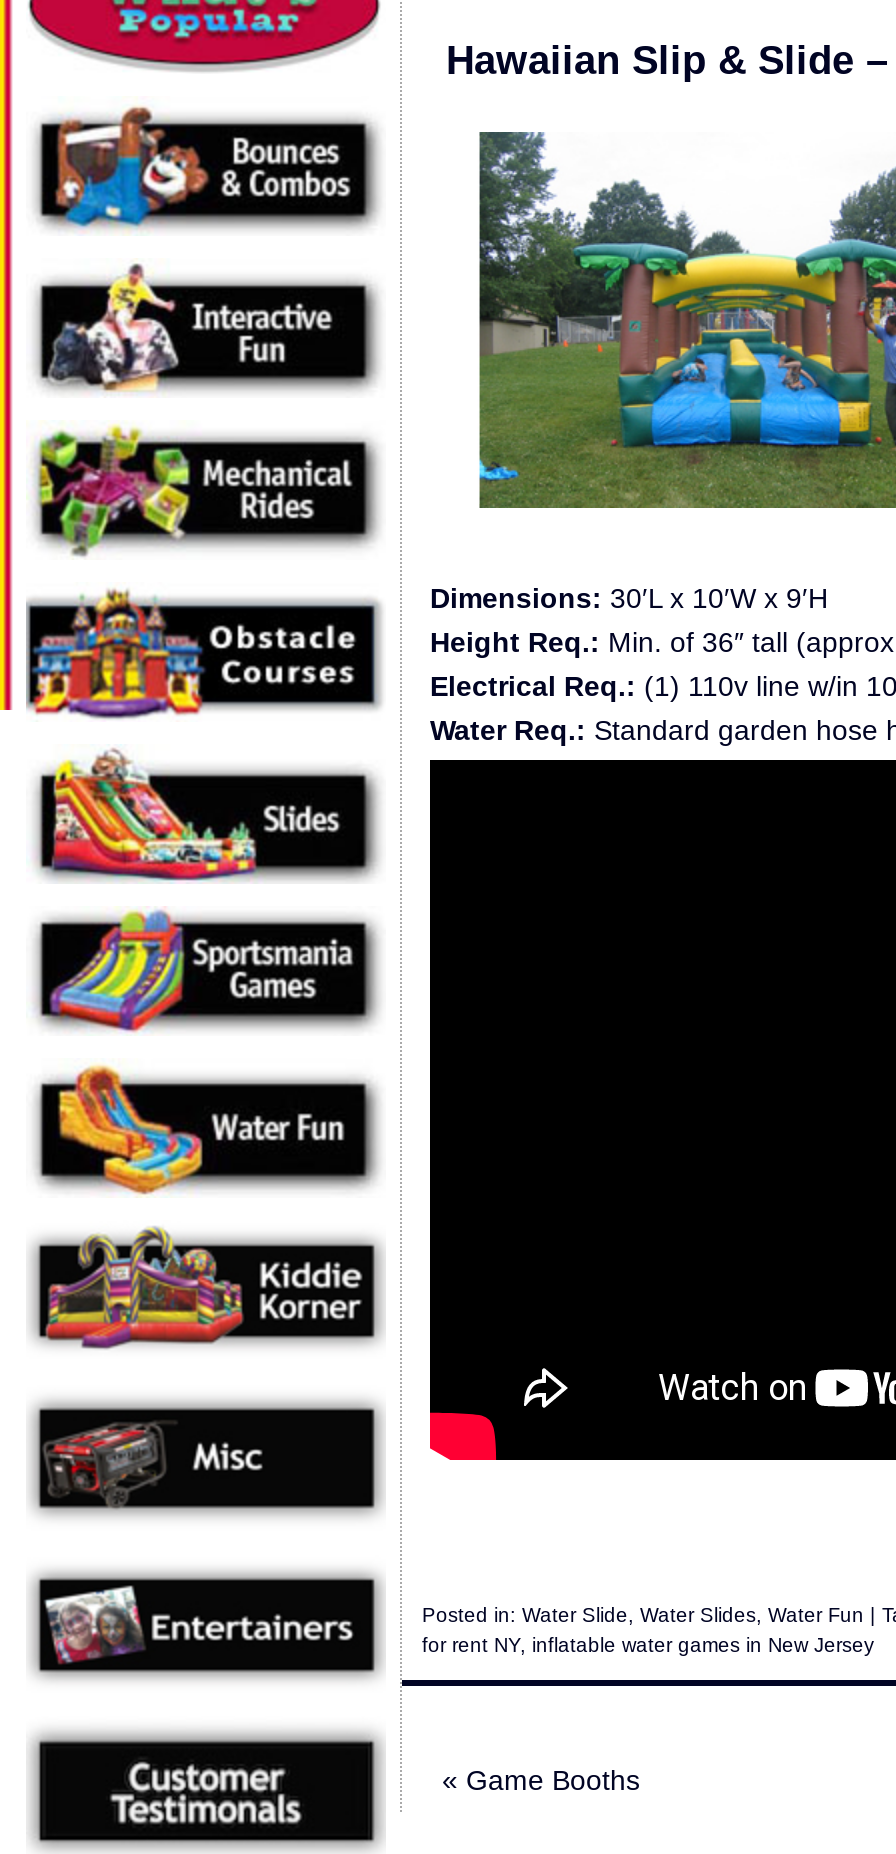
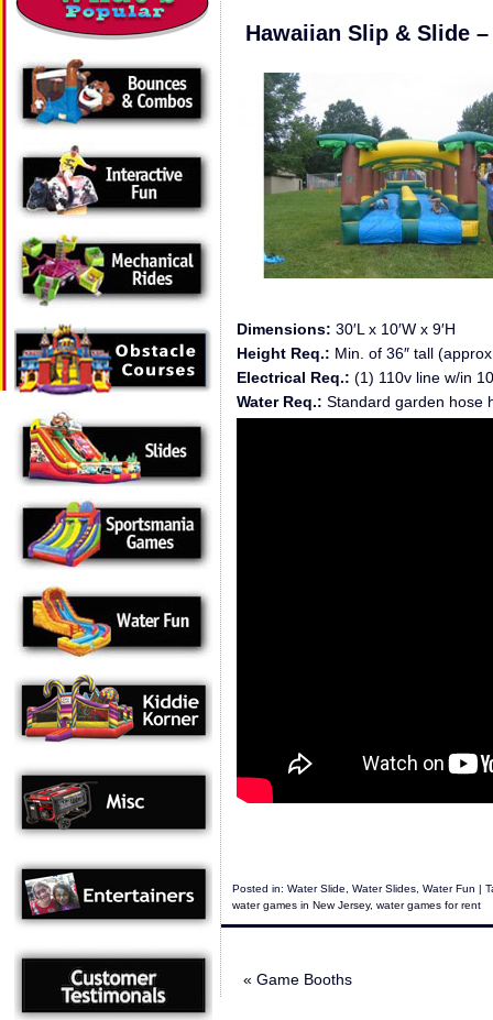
- for rent NY, inflatable water games in New Jersey
+ water games in New Jersey, water games for rent
